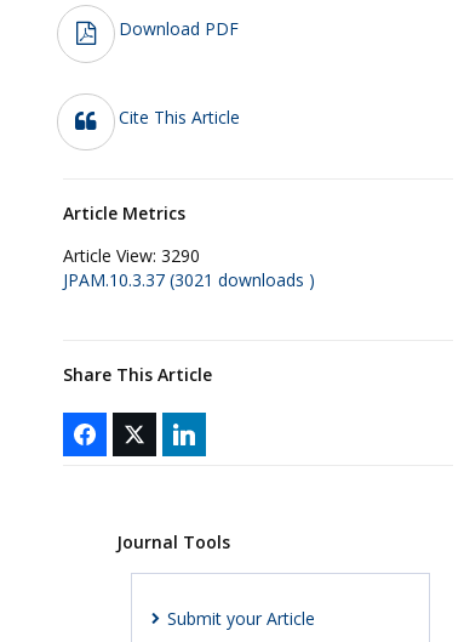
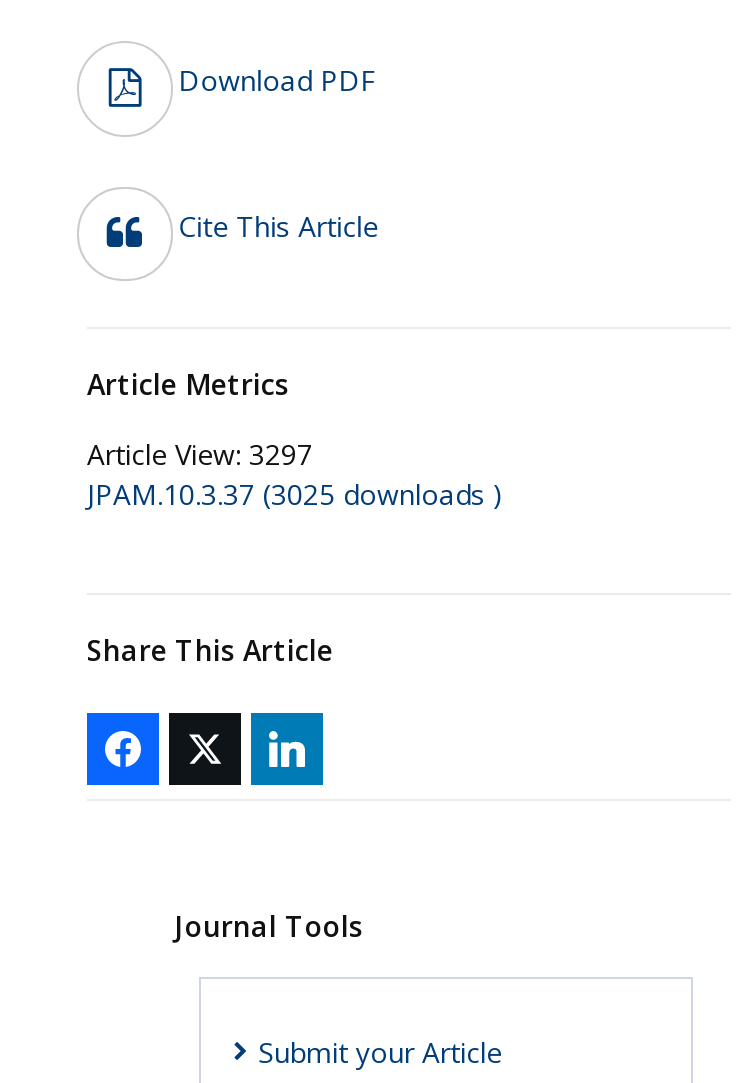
- Article View: 3290
+ Article View: 3297

- JPAM.10.3.37 (3021 downloads )
+ JPAM.10.3.37 (3025 downloads )
